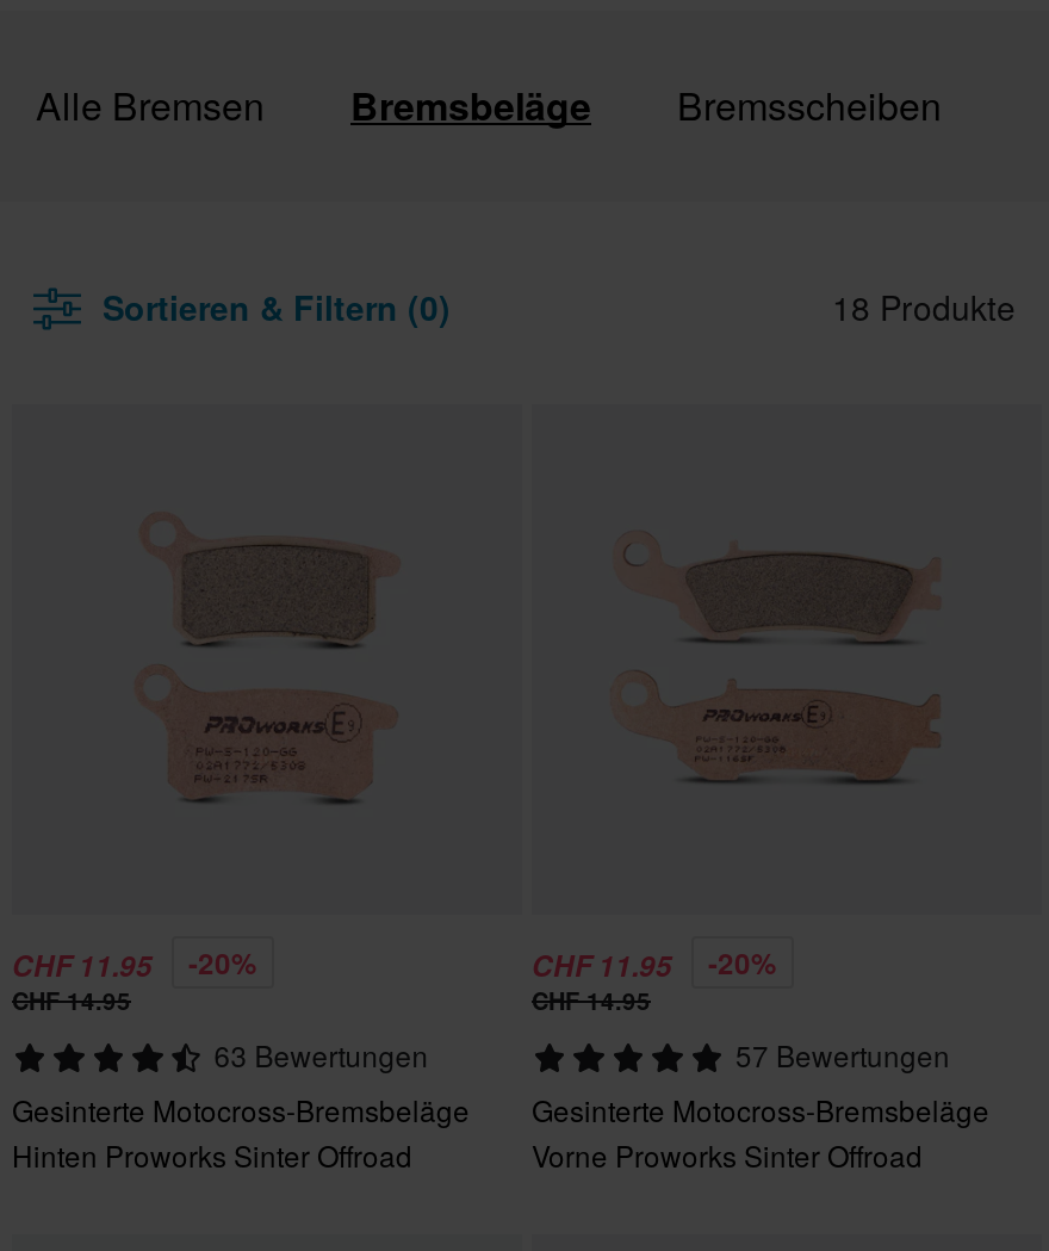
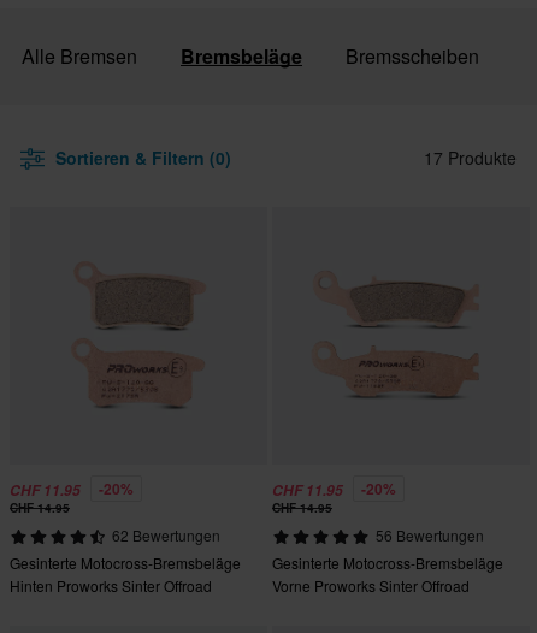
- 18 Produkte
+ 17 Produkte

- 63 Bewertungen
+ 62 Bewertungen

- 57 Bewertungen
+ 56 Bewertungen
